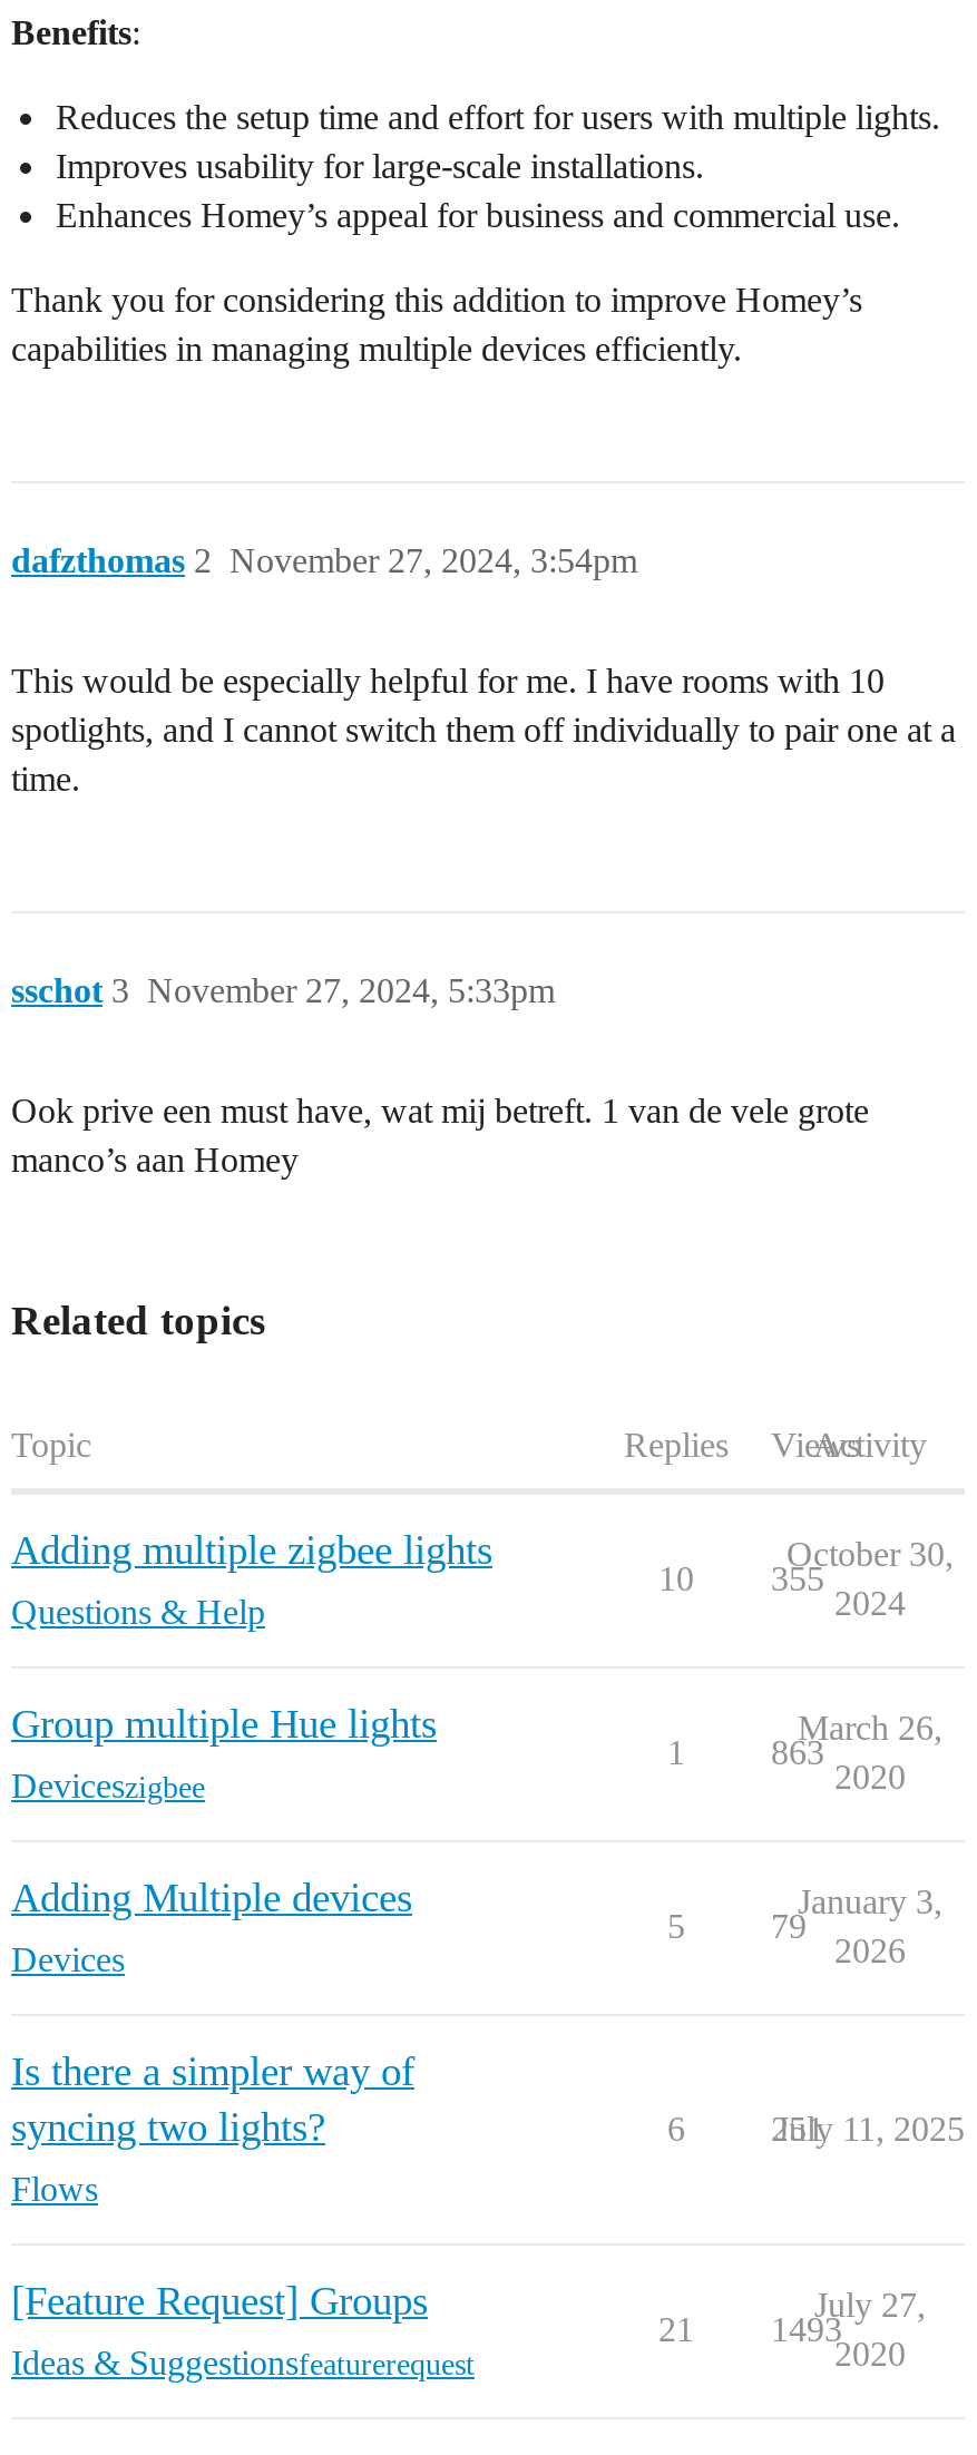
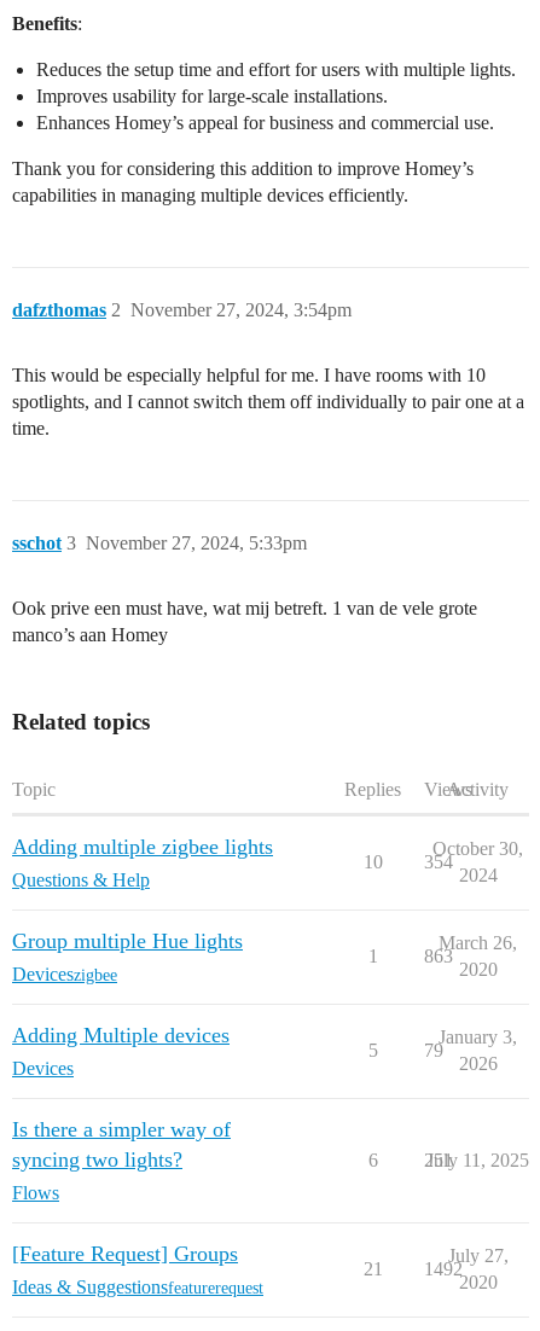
- 355
+ 354

- 1493
+ 1492
